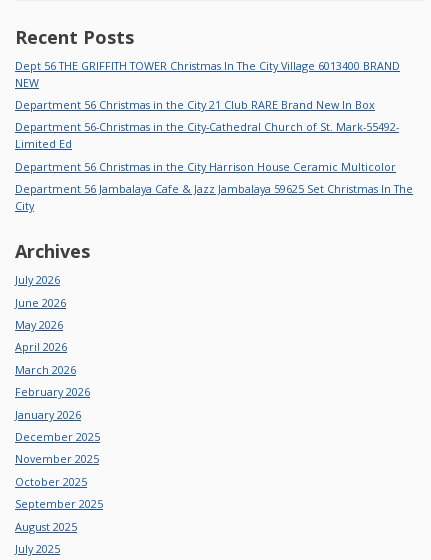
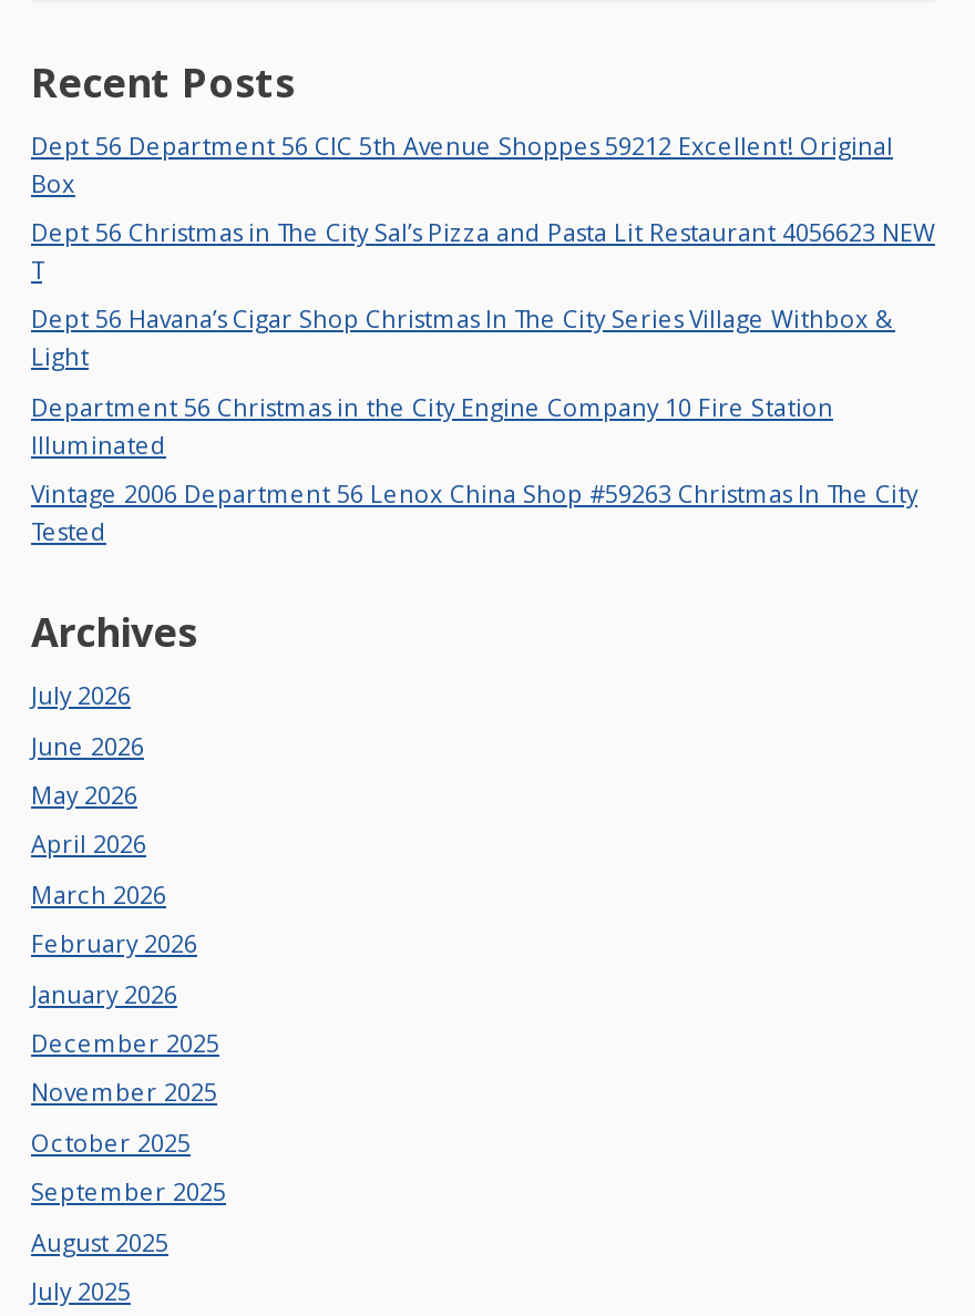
- Dept 56 THE GRIFFITH TOWER Christmas In The City Village 6013400 BRAND
- NEW
+ Dept 56 Department 56 CIC 5th Avenue Shoppes 59212 Excellent! Original
+ Box

- Department 56 Christmas in the City 21 Club RARE Brand New In Box
+ Dept 56 Christmas in The City Sal’s Pizza and Pasta Lit Restaurant 4056623 NEW
+ T

- Department 56-Christmas in the City-Cathedral Church of St. Mark-55492-
- Limited Ed
+ Dept 56 Havana’s Cigar Shop Christmas In The City Series Village Withbox &
+ Light

- Department 56 Christmas in the City Harrison House Ceramic Multicolor
+ Department 56 Christmas in the City Engine Company 10 Fire Station
+ Illuminated

- Department 56 Jambalaya Cafe & Jazz Jambalaya 59625 Set Christmas In The
- City
+ Vintage 2006 Department 56 Lenox China Shop #59263 Christmas In The City
+ Tested
